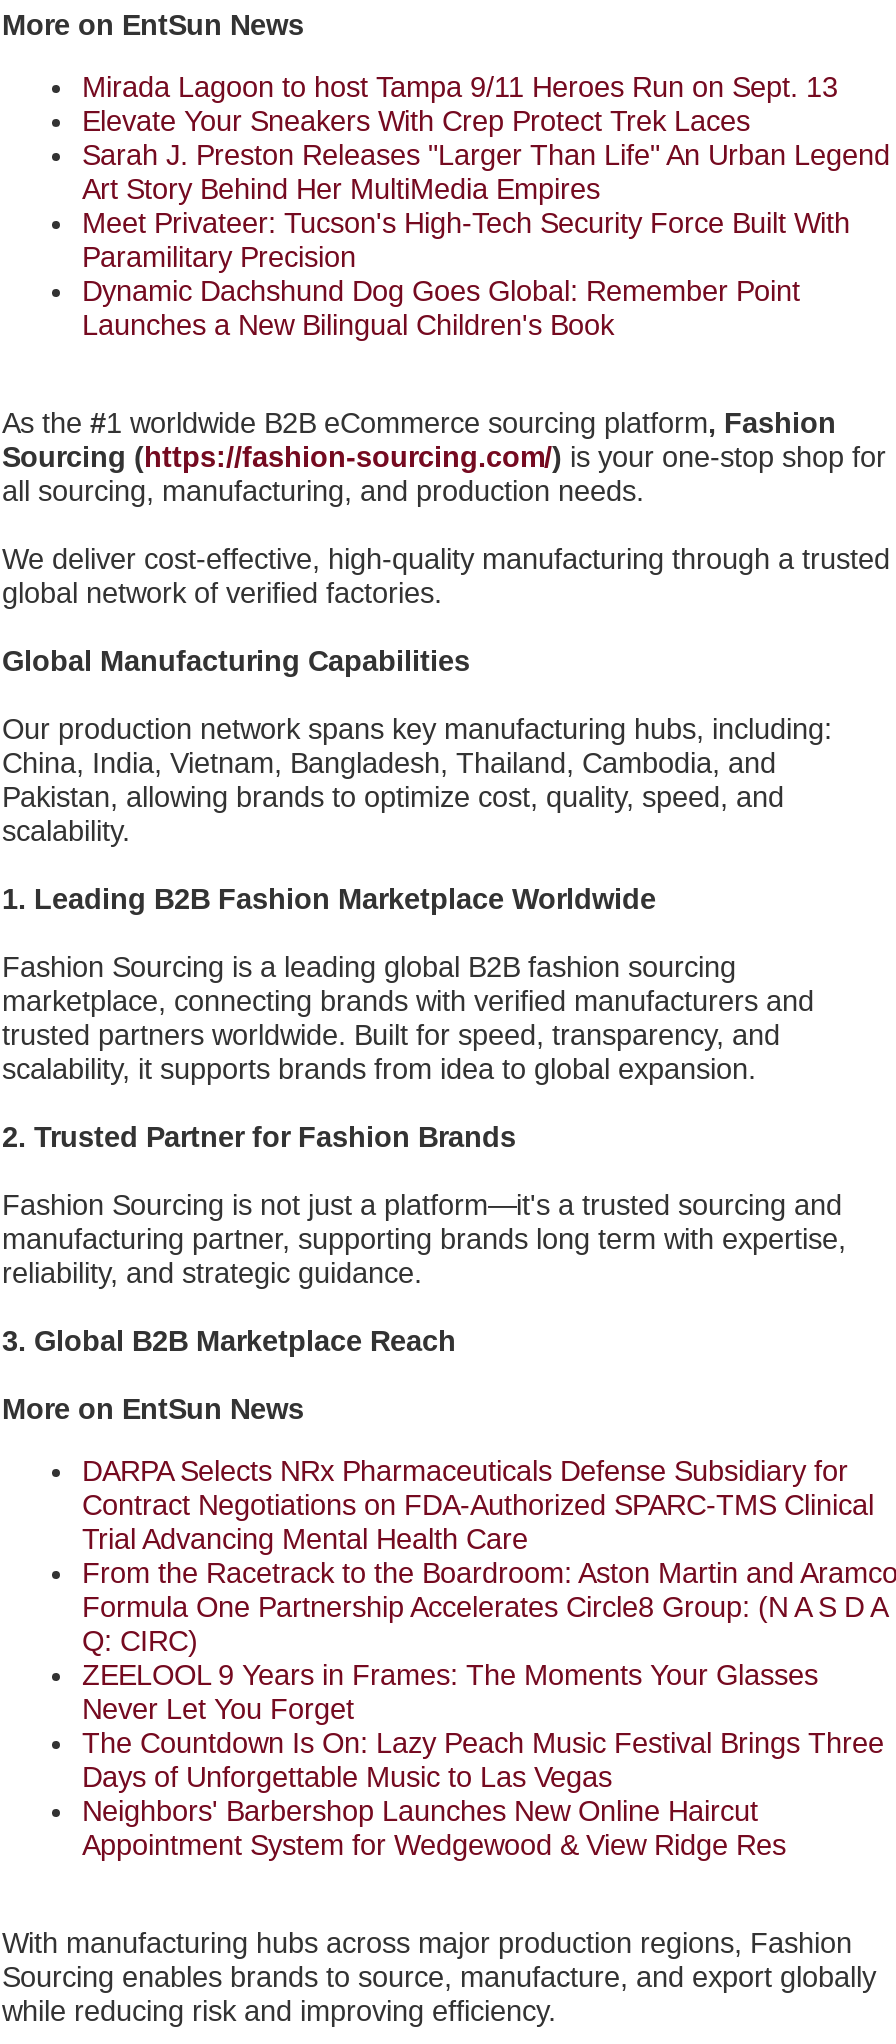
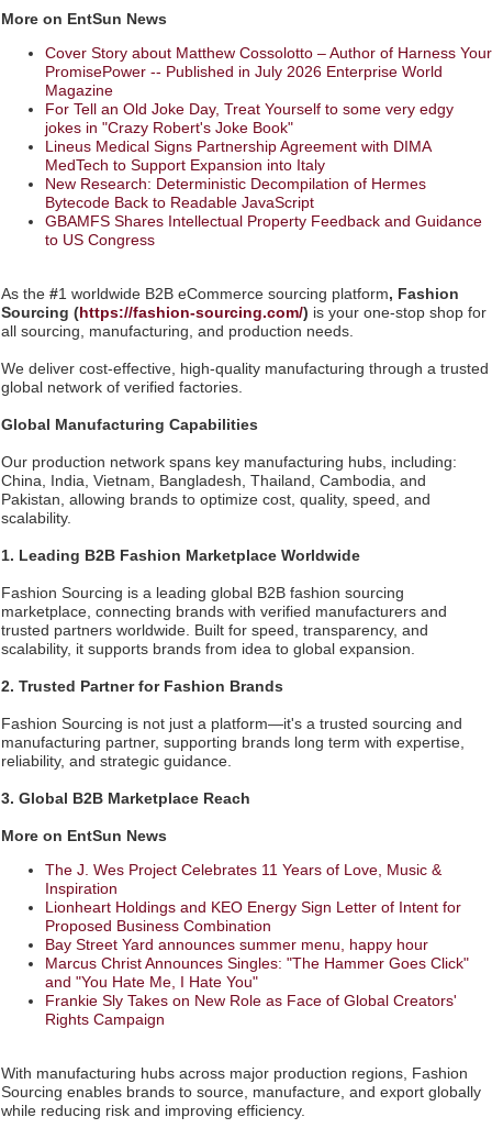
- Mirada Lagoon to host Tampa 9/11 Heroes Run on Sept. 13
- Elevate Your Sneakers With Crep Protect Trek Laces
- Sarah J. Preston Releases "Larger Than Life" An Urban Legend
- Art Story Behind Her MultiMedia Empires
- Meet Privateer: Tucson's High-Tech Security Force Built With
- Paramilitary Precision
- Dynamic Dachshund Dog Goes Global: Remember Point
- Launches a New Bilingual Children's Book
+ Cover Story about Matthew Cossolotto – Author of Harness Your
+ PromisePower -- Published in July 2026 Enterprise World
+ Magazine
+ For Tell an Old Joke Day, Treat Yourself to some very edgy
+ jokes in "Crazy Robert's Joke Book"
+ Lineus Medical Signs Partnership Agreement with DIMA
+ MedTech to Support Expansion into Italy
+ New Research: Deterministic Decompilation of Hermes
+ Bytecode Back to Readable JavaScript
+ GBAMFS Shares Intellectual Property Feedback and Guidance
+ to US Congress

moved down: As the #1 worldwide B2B eCommerce sourcing platform, Fashion | Sourcing (https://fashion-sourcing.com/) is your one-stop shop for | all sourcing, manufacturing, and production needs. | ... | 3. Global B2B Marketplace Reach | More on EntSun News

- DARPA Selects NRx Pharmaceuticals Defense Subsidiary for
- Contract Negotiations on FDA-Authorized SPARC-TMS Clinical
- Trial Advancing Mental Health Care
- From the Racetrack to the Boardroom: Aston Martin and Aramco
- Formula One Partnership Accelerates Circle8 Group: (N A S D A
- Q: CIRC)
- ZEELOOL 9 Years in Frames: The Moments Your Glasses
- Never Let You Forget
- The Countdown Is On: Lazy Peach Music Festival Brings Three
- Days of Unforgettable Music to Las Vegas
- Neighbors' Barbershop Launches New Online Haircut
- Appointment System for Wedgewood & View Ridge Res
+ The J. Wes Project Celebrates 11 Years of Love, Music &
+ Inspiration
+ Lionheart Holdings and KEO Energy Sign Letter of Intent for
+ Proposed Business Combination
+ Bay Street Yard announces summer menu, happy hour
+ Marcus Christ Announces Singles: "The Hammer Goes Click"
+ and "You Hate Me, I Hate You"
+ Frankie Sly Takes on New Role as Face of Global Creators'
+ Rights Campaign
